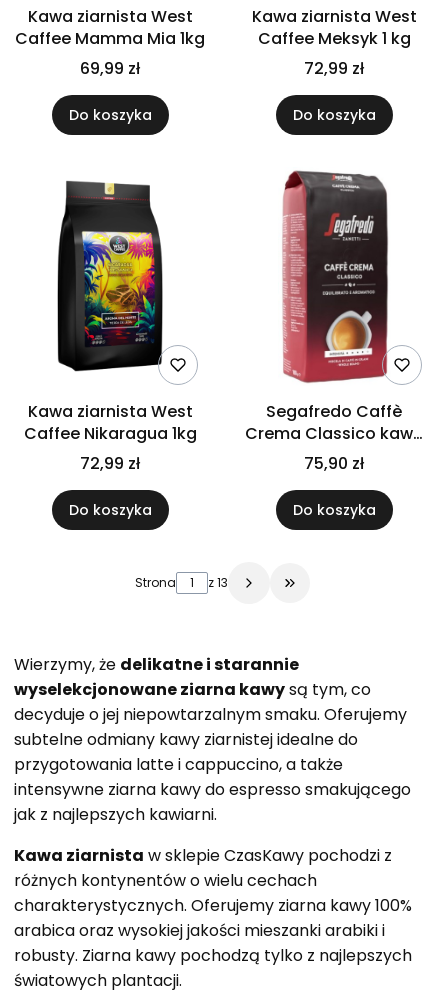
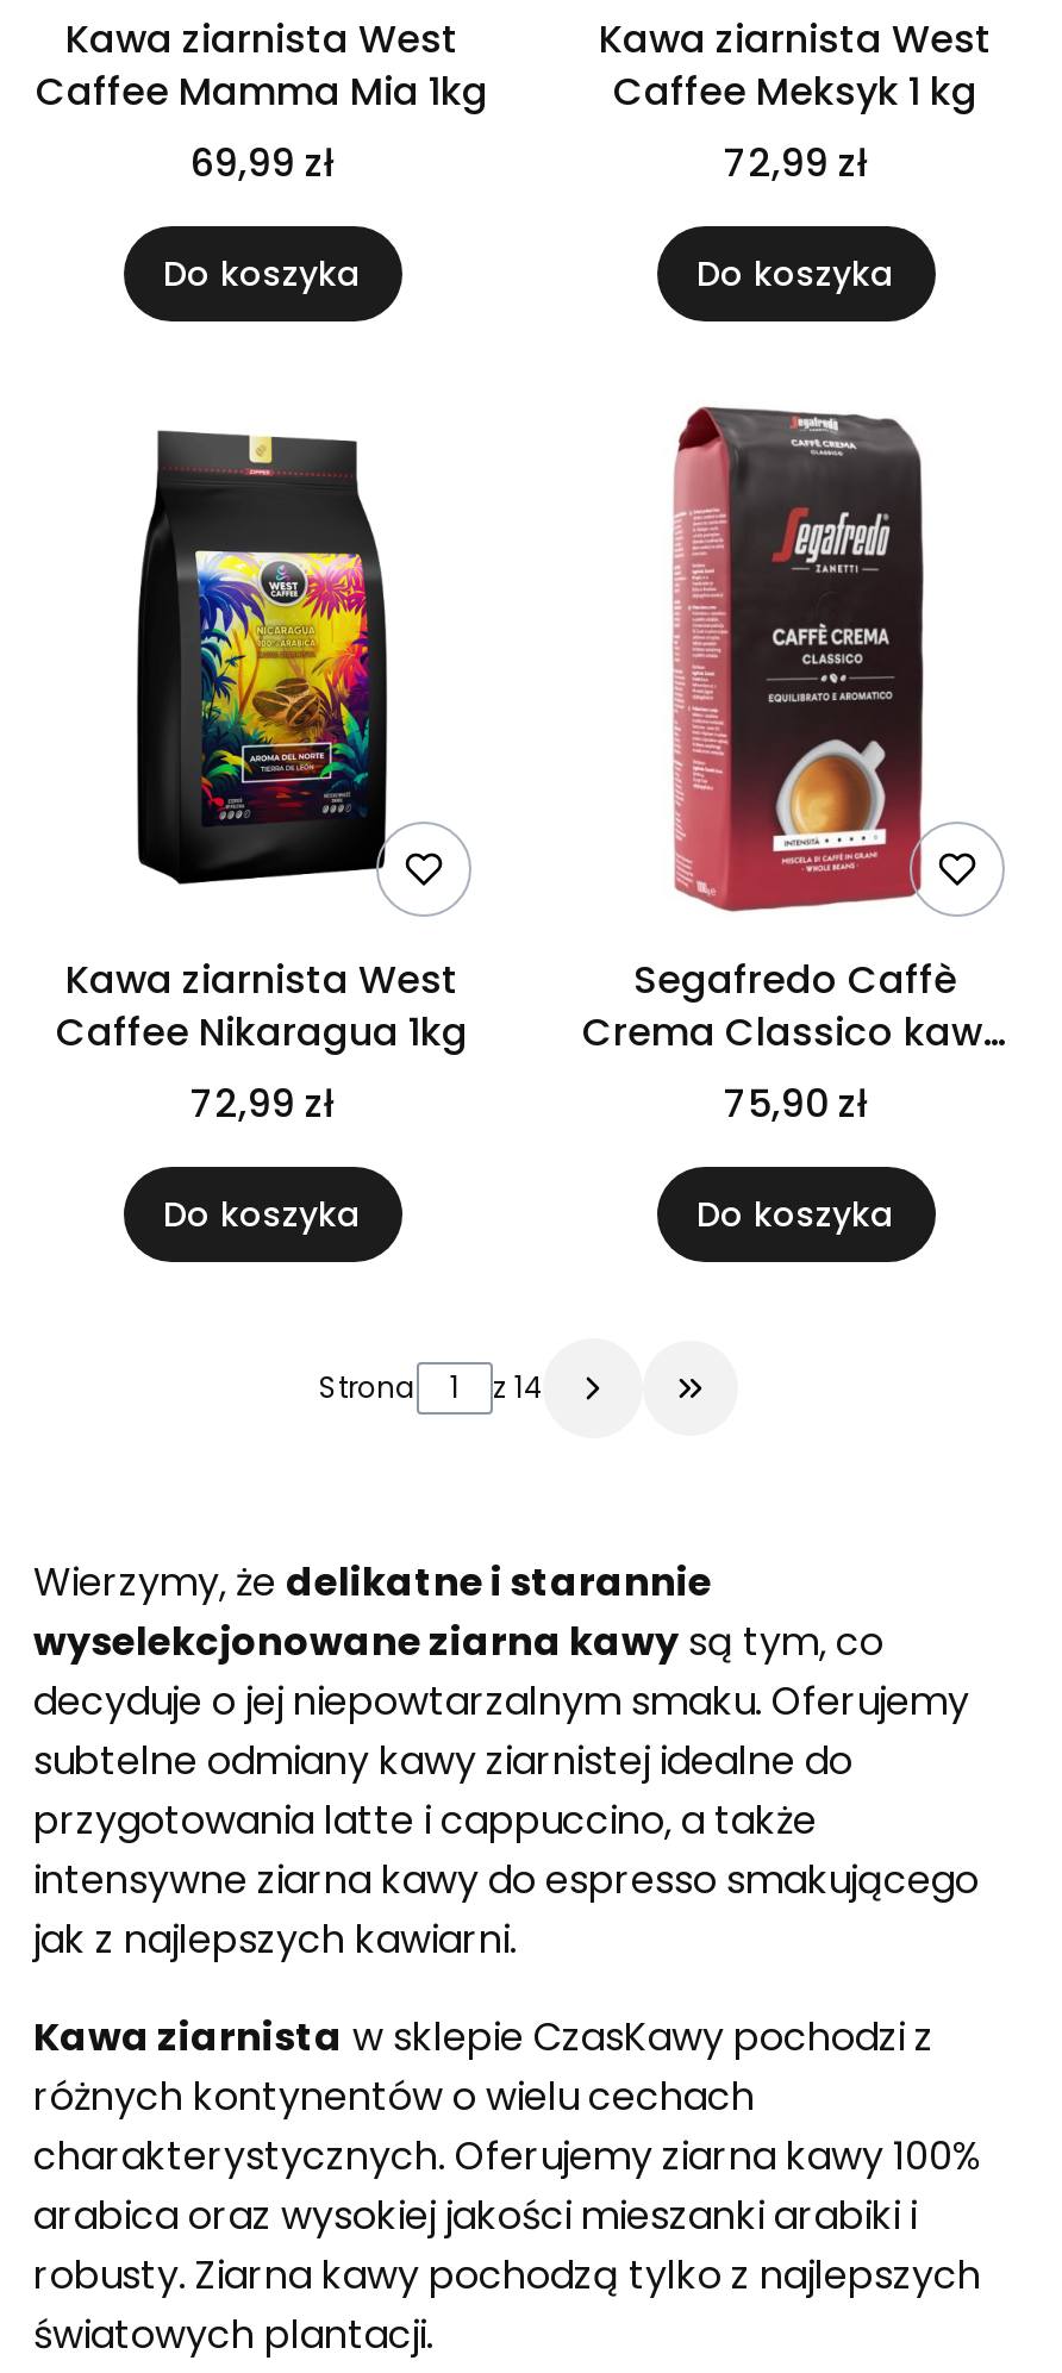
- Strona z 13
+ Strona z 14
